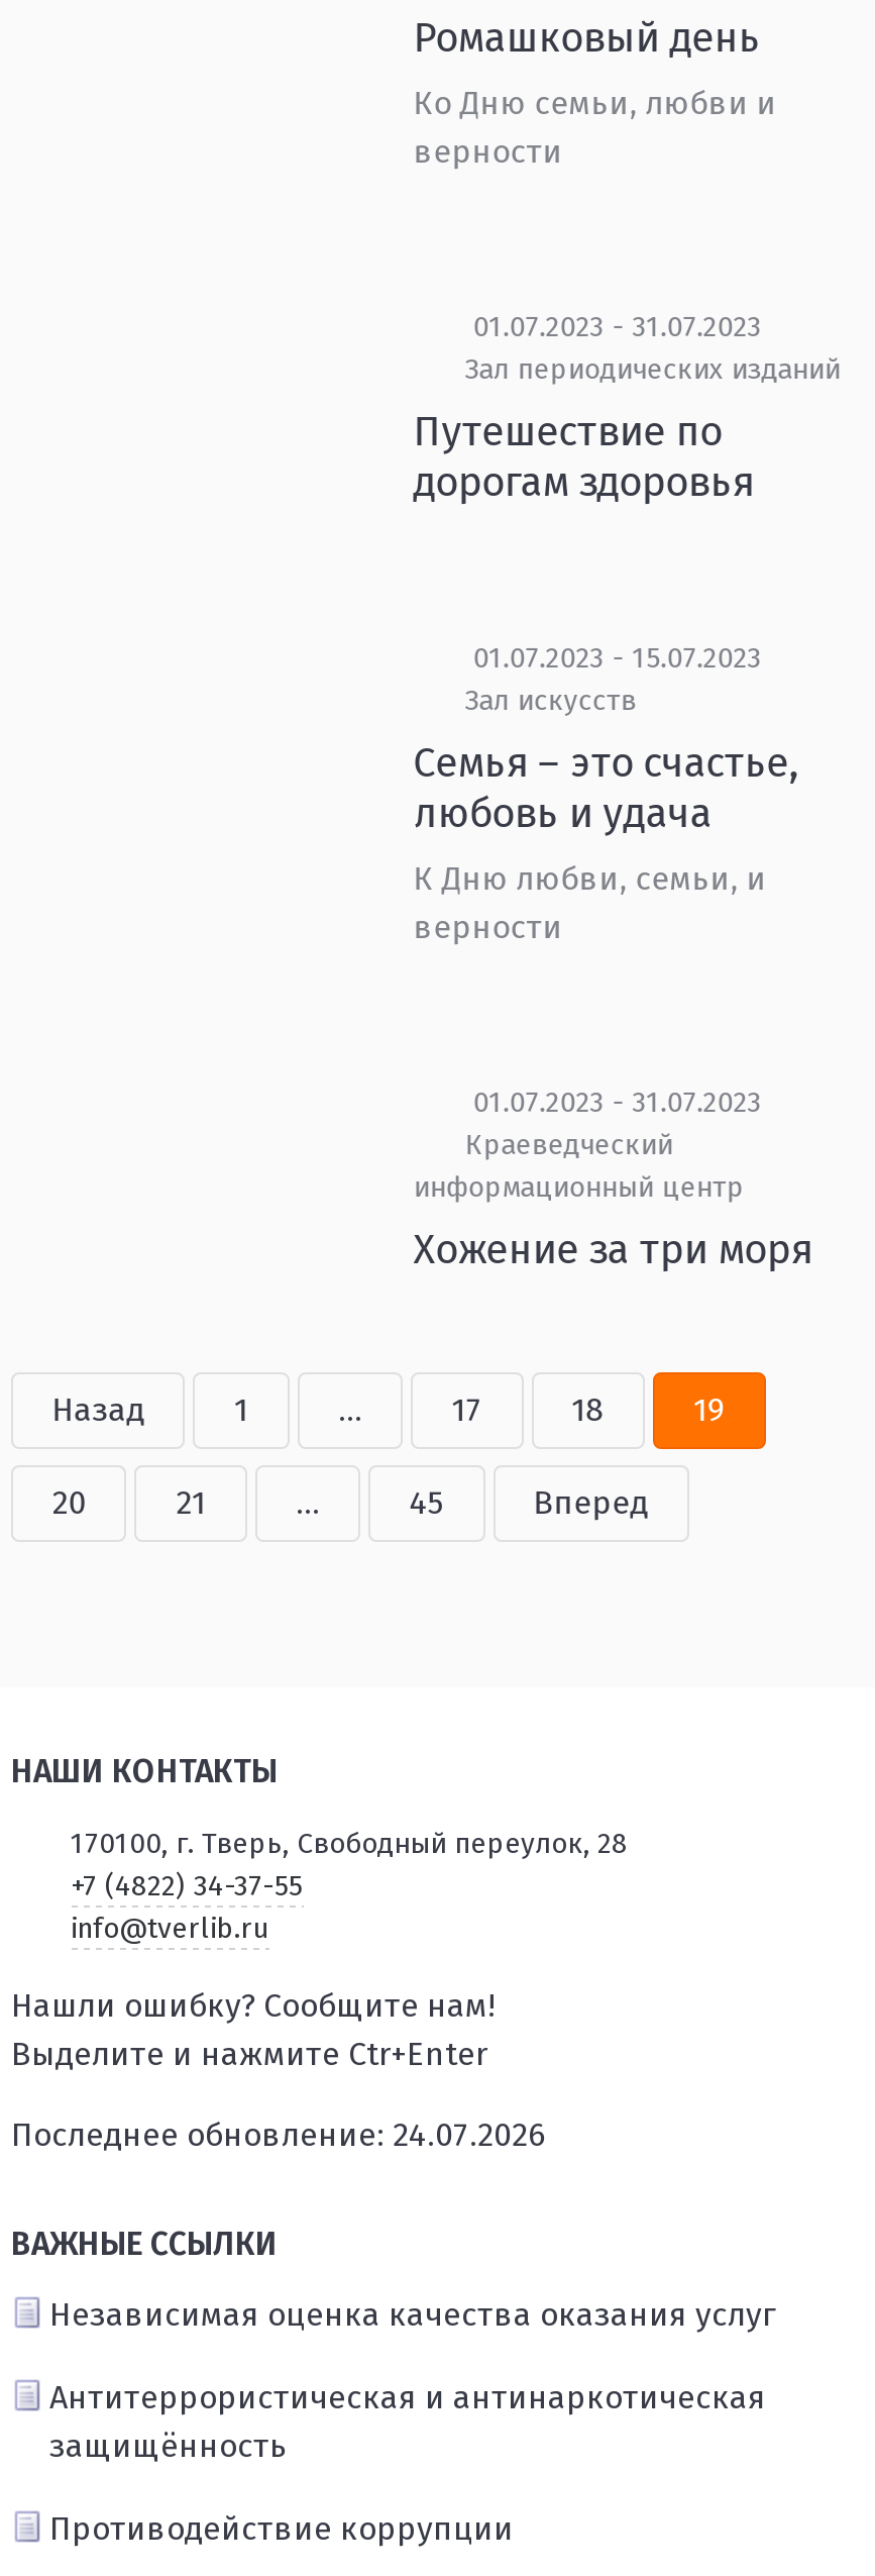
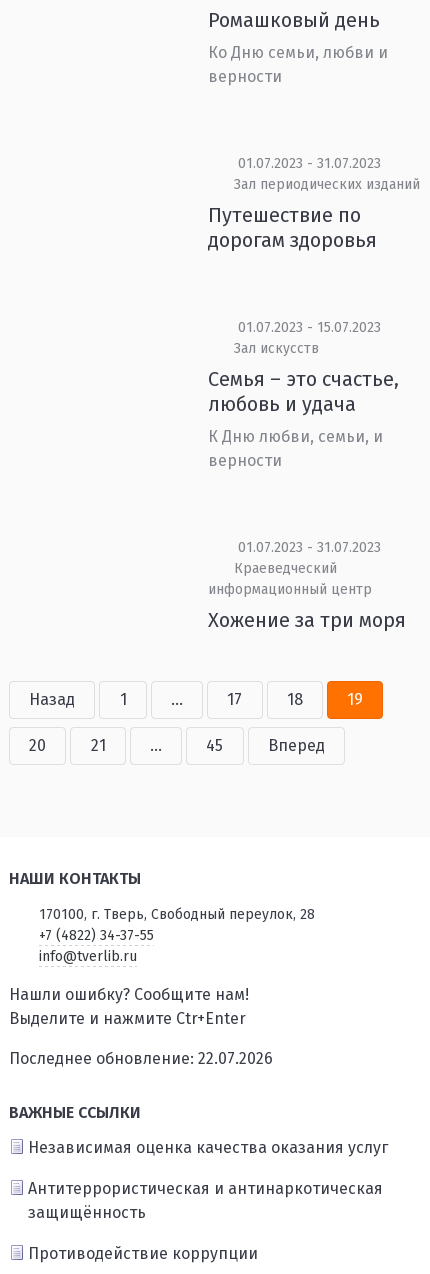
- Последнее обновление: 24.07.2026
+ Последнее обновление: 22.07.2026
